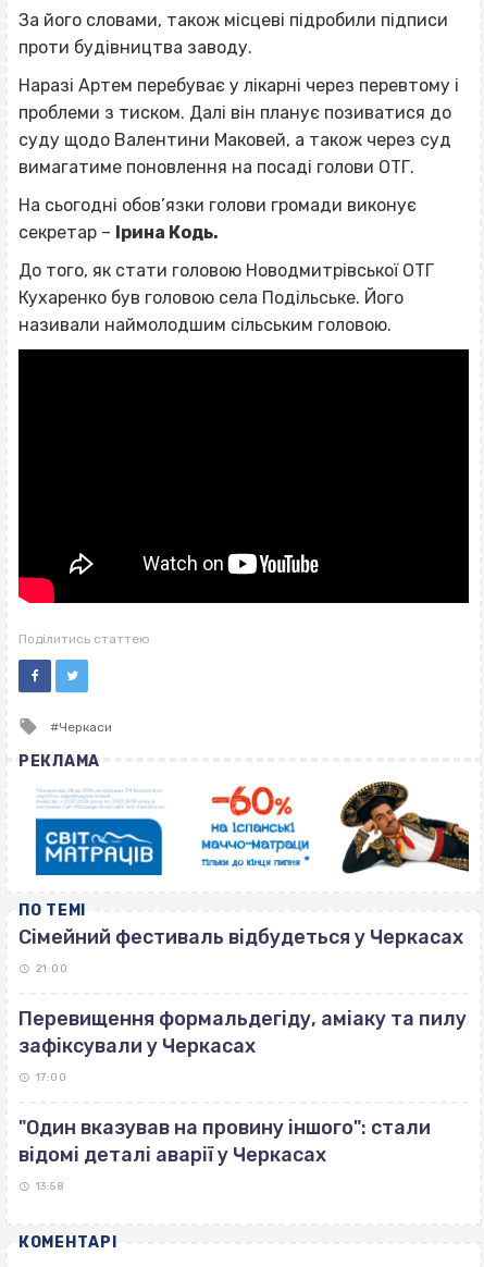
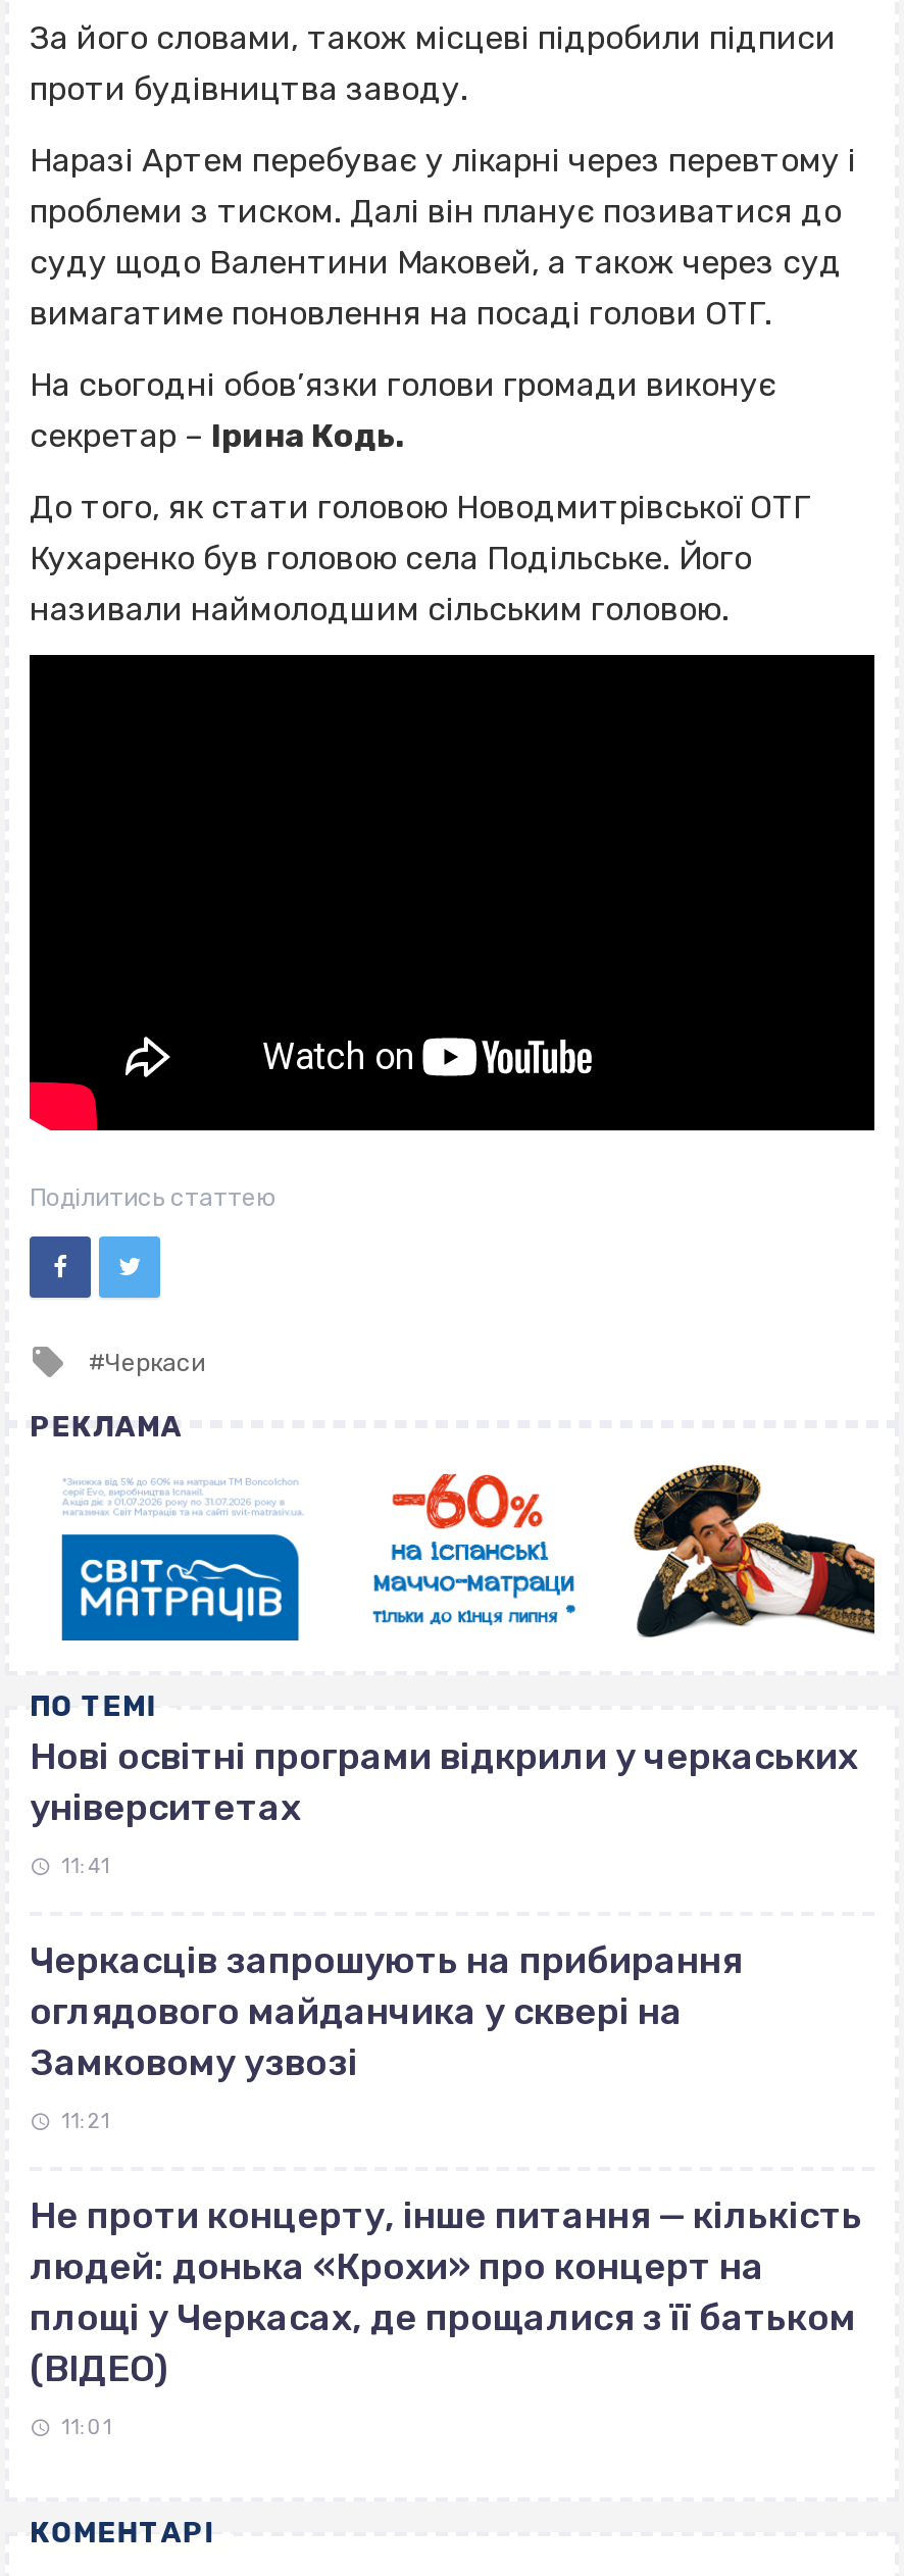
- Сімейний фестиваль відбудеться у Черкасах
+ Нові освітні програми відкрили у черкаських
+ університетах

- 21:00
+ 11:41

- Перевищення формальдегіду, аміаку та пилу
- зафіксували у Черкасах
+ Черкасців запрошують на прибирання
+ оглядового майданчика у сквері на
+ Замковому узвозі

- 17:00
+ 11:21

- "Один вказував на провину іншого": стали
- відомі деталі аварії у Черкасах
+ Не проти концерту, інше питання — кількість
+ людей: донька «Крохи» про концерт на
+ площі у Черкасах, де прощалися з її батьком
+ (ВІДЕО)

- 13:58
+ 11:01
